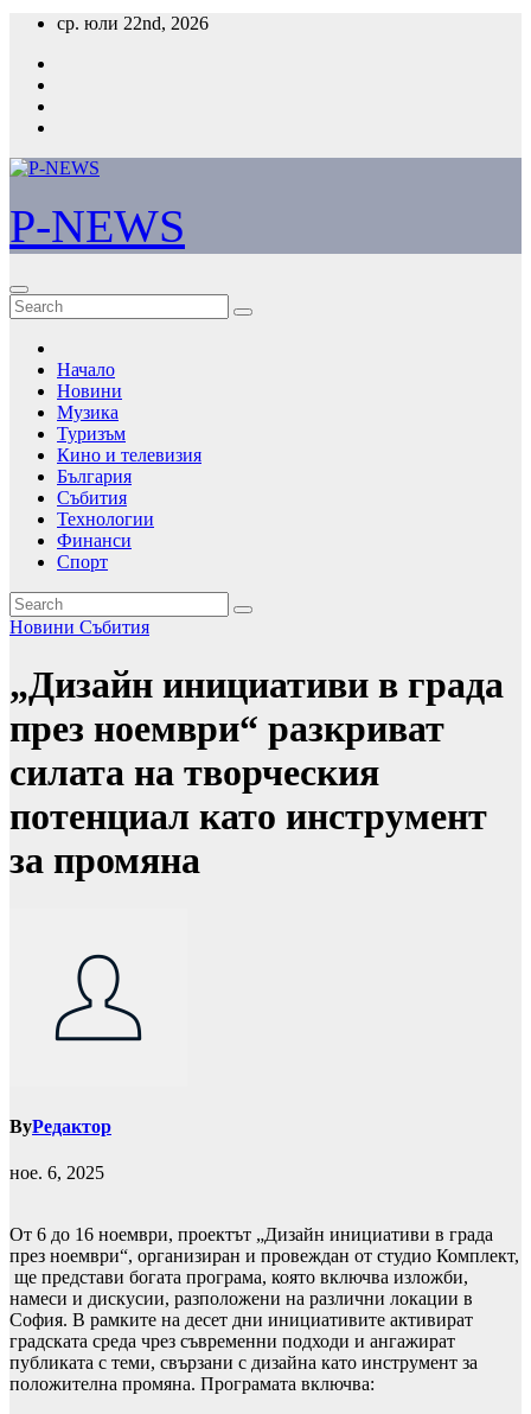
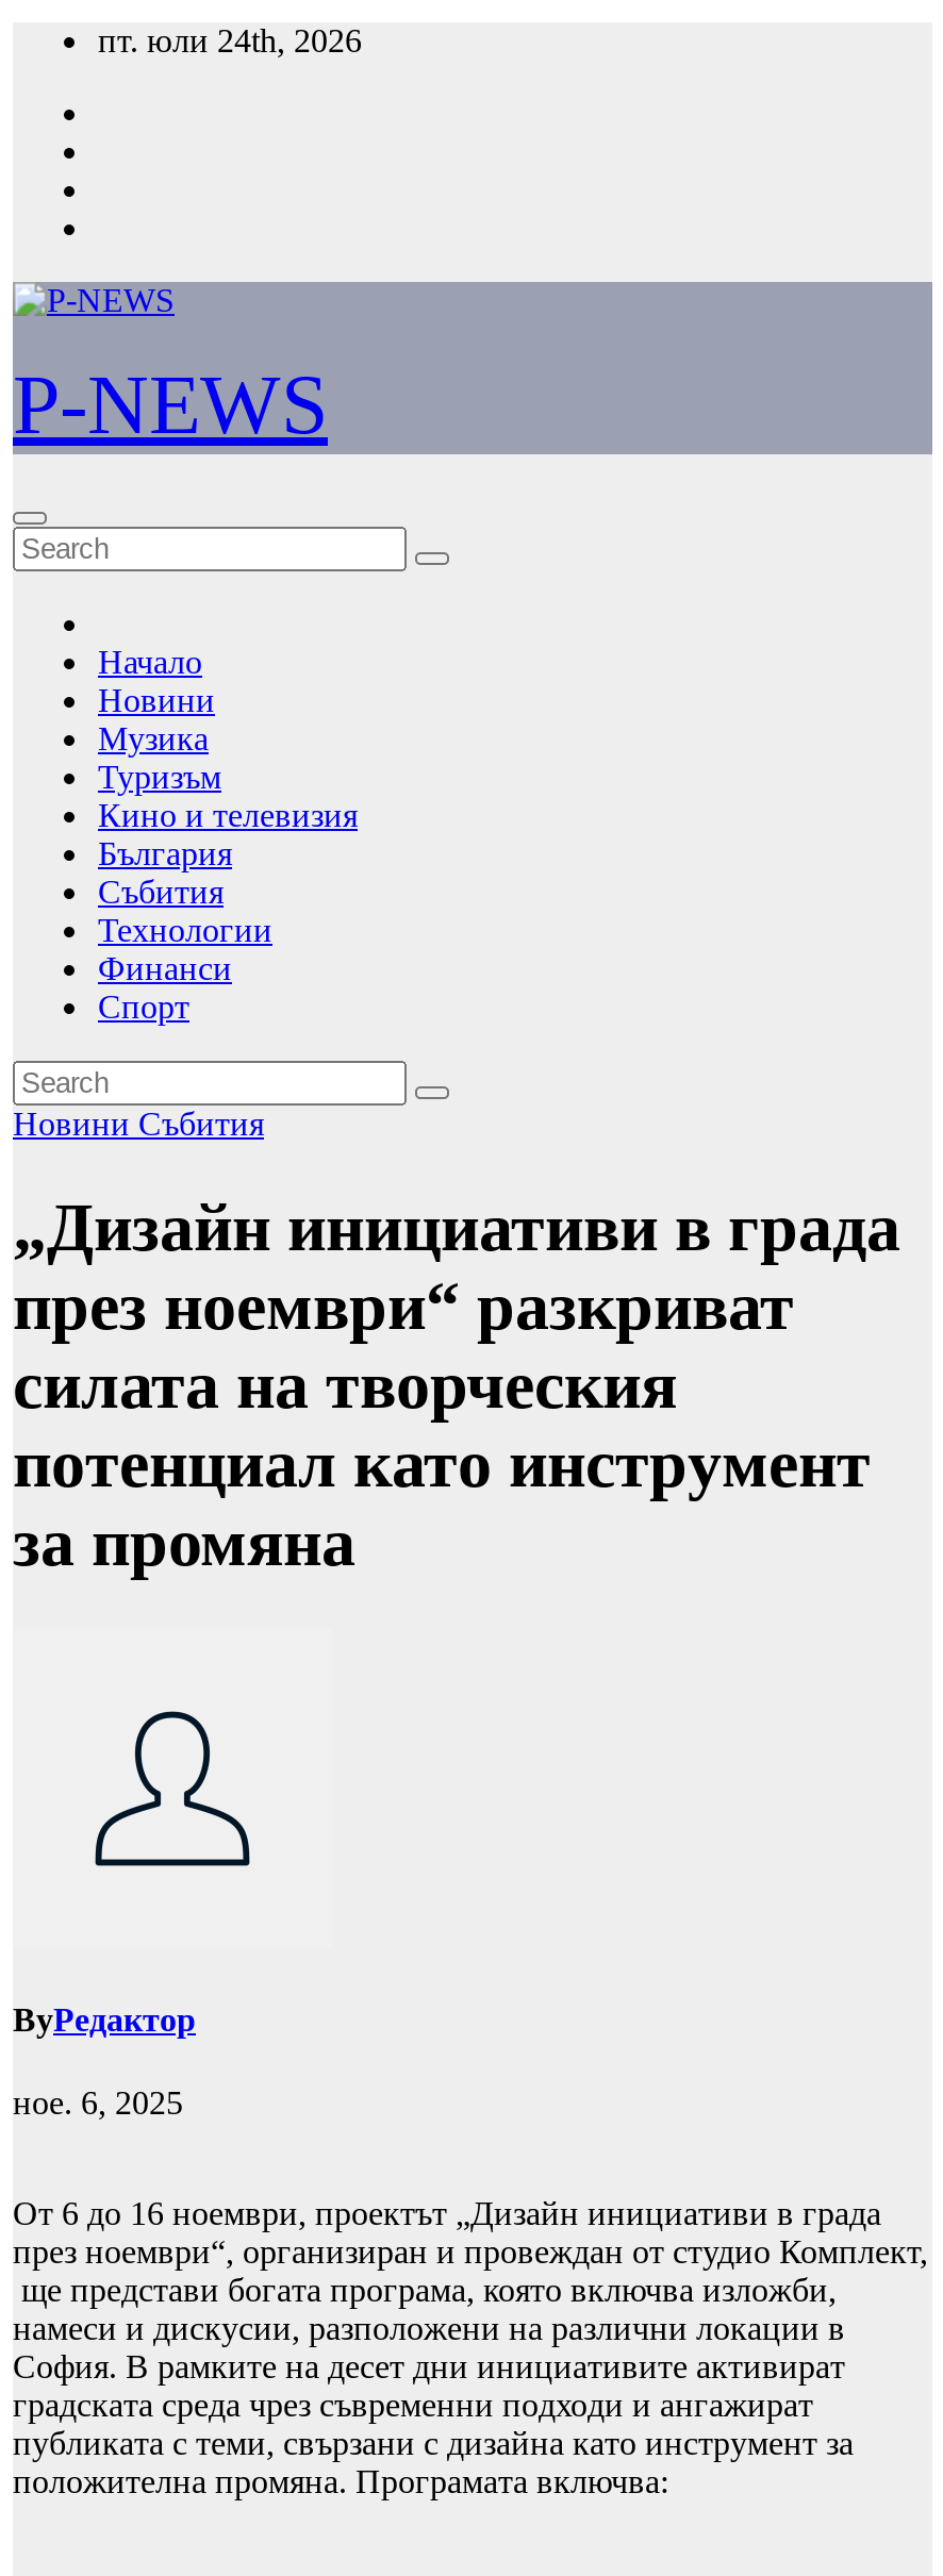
- ср. юли 22nd, 2026
+ пт. юли 24th, 2026
